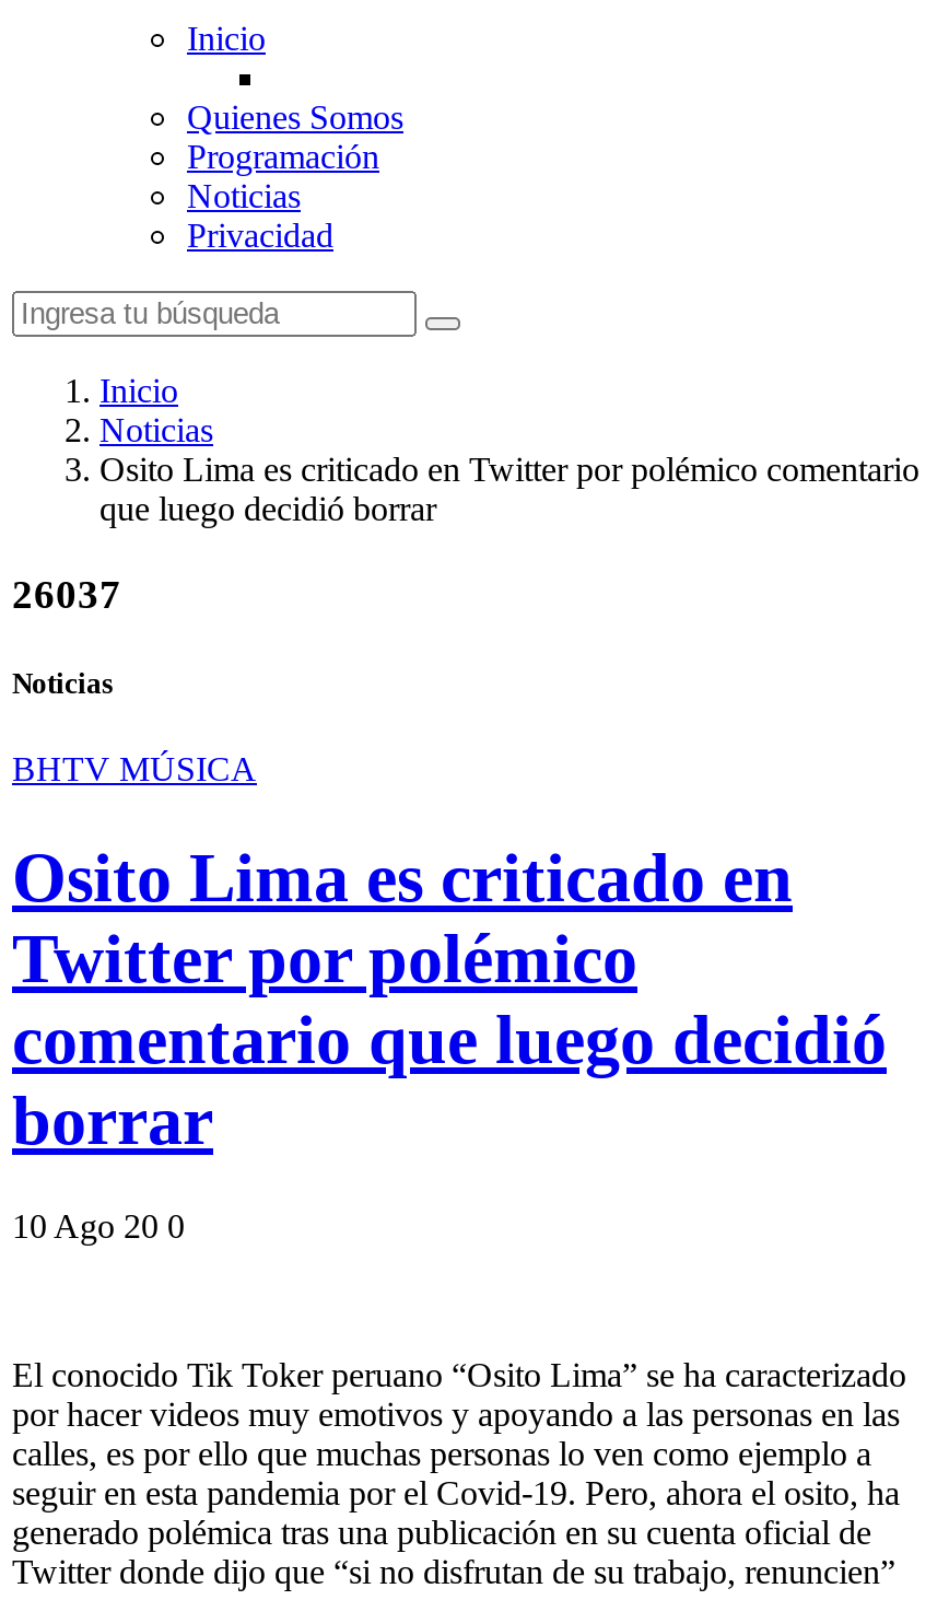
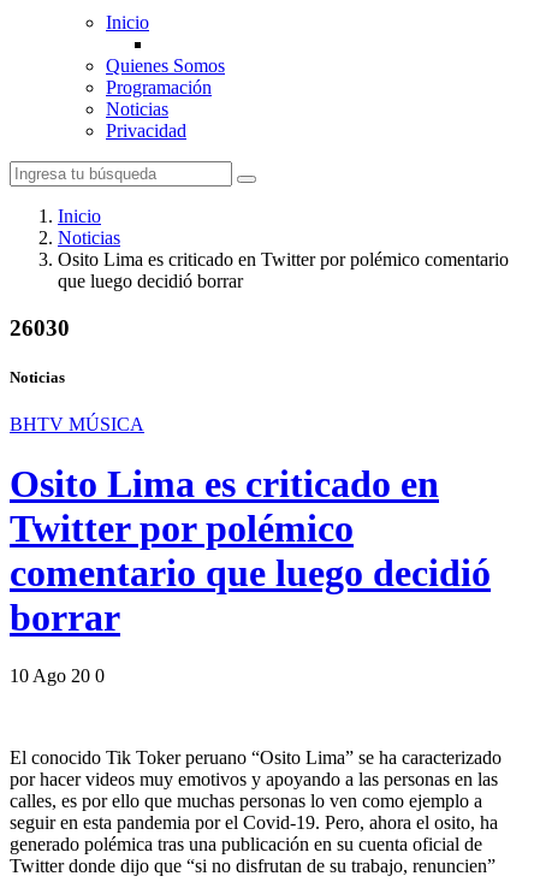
- 26037
+ 26030
